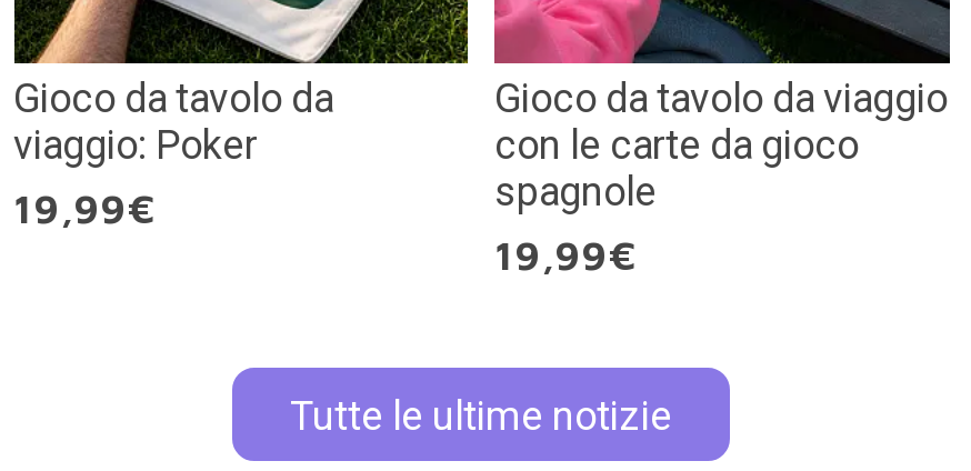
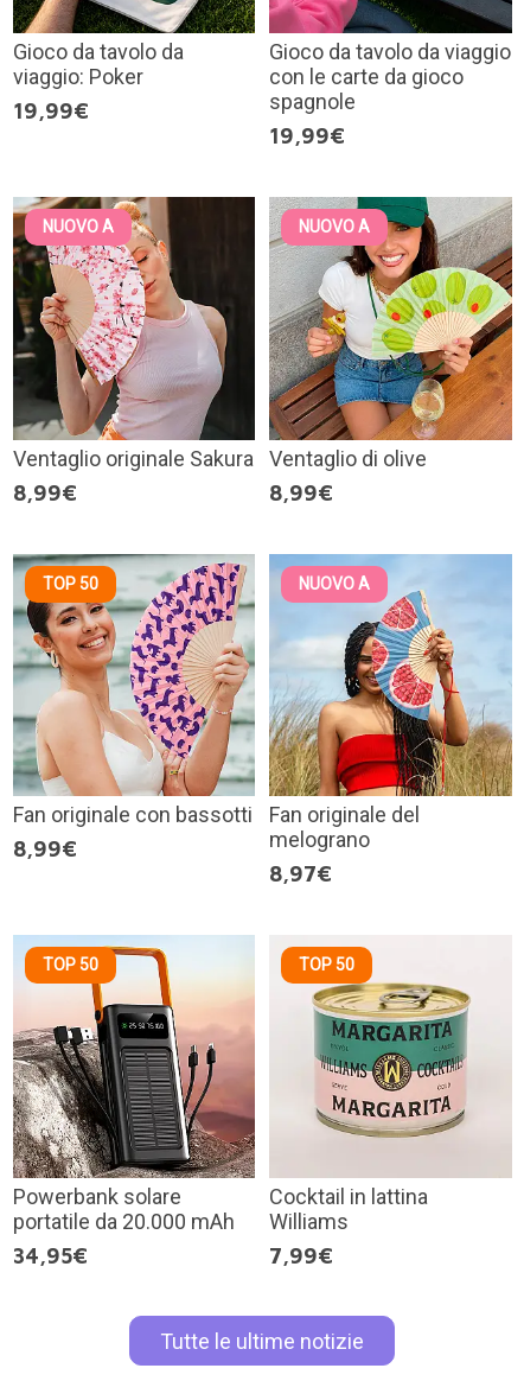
+ [image]
+ NUOVO A

+ [image]
+ TOP 50

+ [image]
+ TOP 50

+ Ventaglio originale Sakura
+ 8,99€

+ Fan originale con bassotti
+ 8,99€

+ Powerbank solare
+ portatile da 20.000 mAh
+ 34,95€

+ [image]
+ NUOVO A

+ [image]
+ NUOVO A

+ Ventaglio di olive
+ 8,99€

+ Fan originale del
+ melograno
+ 8,97€

+ Cocktail in lattina
+ Williams
+ 7,99€

+ [image]
+ TOP 50
